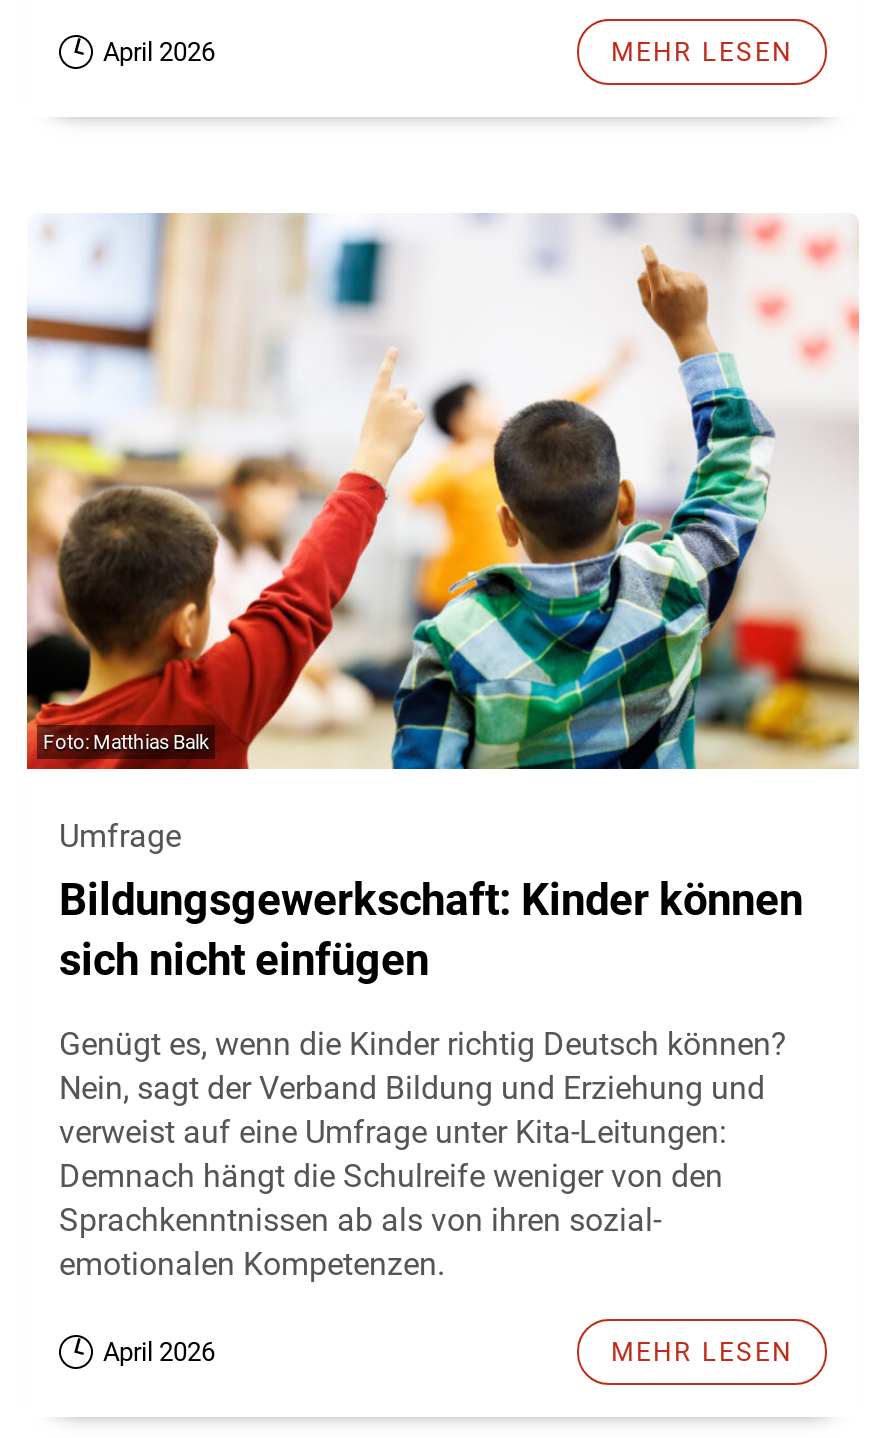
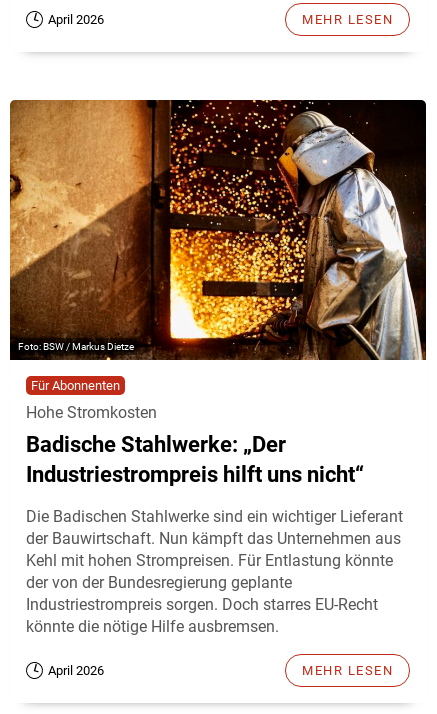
- [image]
- Matthias Balk
- Umfrage
- Bildungsgewerkschaft: Kinder können
- sich nicht einfügen
- Genügt es, wenn die Kinder richtig Deutsch können?
- Nein, sagt der Verband Bildung und Erziehung und
- verweist auf eine Umfrage unter Kita-Leitungen:
- Demnach hängt die Schulreife weniger von den
- Sprachkenntnissen ab als von ihren sozial-
- emotionalen Kompetenzen.
+ [image]
+ BSW / Markus Dietze
+ Für Abonnenten
+ Hohe Stromkosten
+ Badische Stahlwerke: „Der
+ Industriestrompreis hilft uns nicht“
+ Die Badischen Stahlwerke sind ein wichtiger Lieferant
+ der Bauwirtschaft. Nun kämpft das Unternehmen aus
+ Kehl mit hohen Strompreisen. Für Entlastung könnte
+ der von der Bundesregierung geplante
+ Industriestrompreis sorgen. Doch starres EU-Recht
+ könnte die nötige Hilfe ausbremsen.
